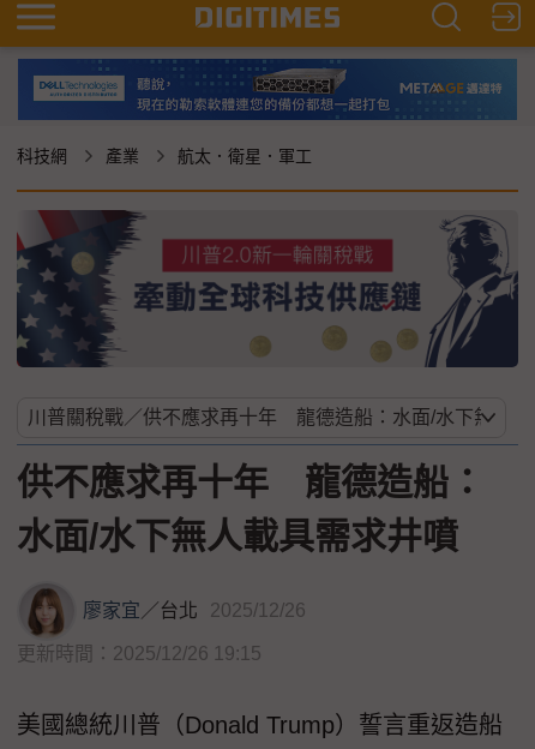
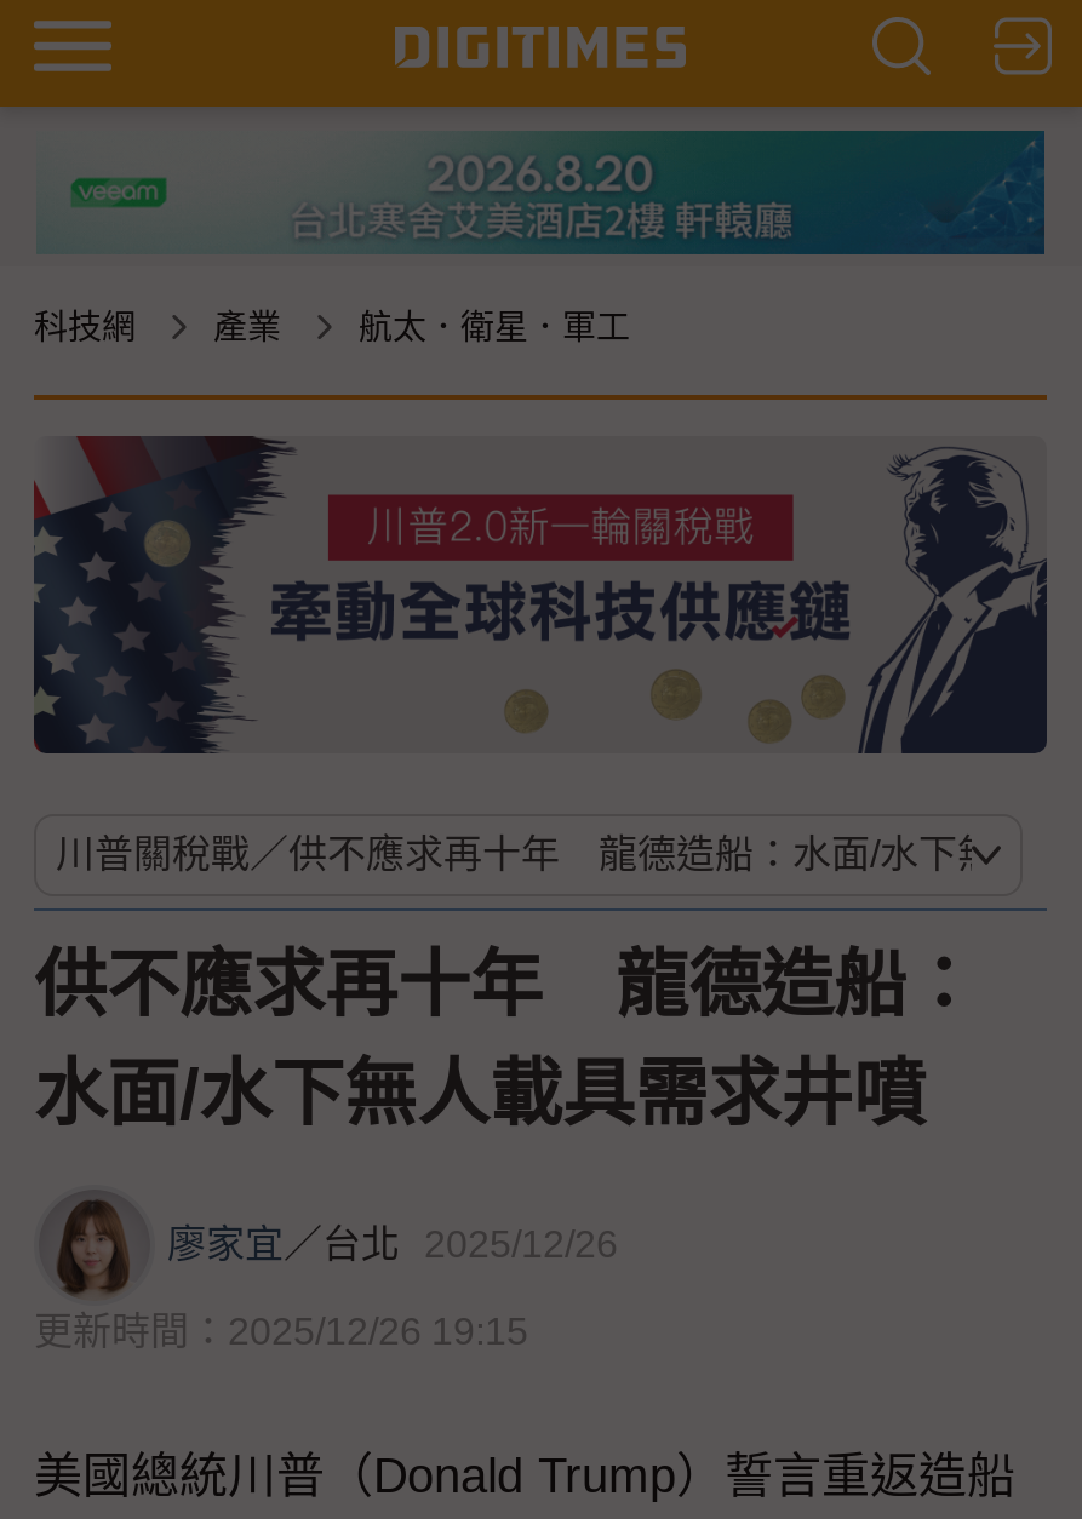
- [image]
+ [image]
